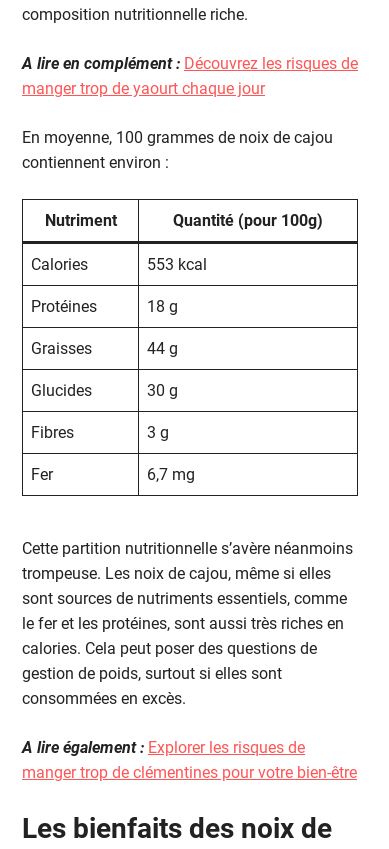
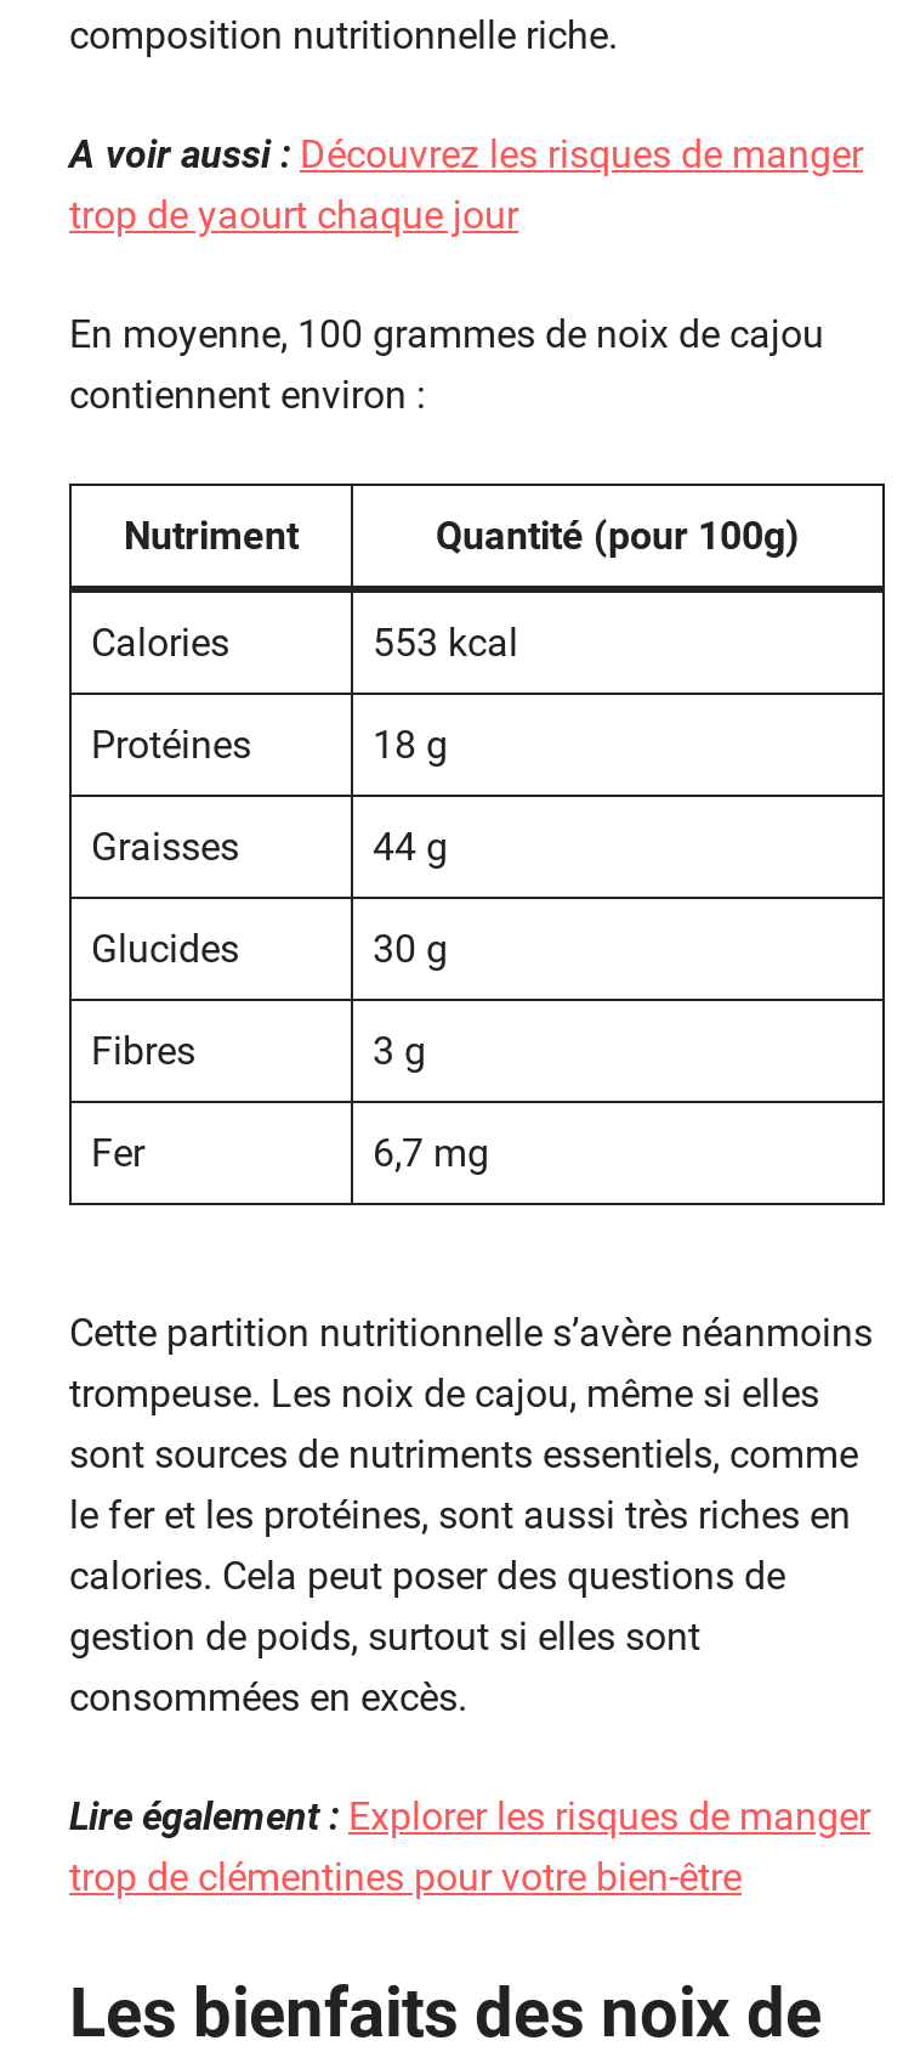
- A lire en complément : Découvrez les risques de
- manger trop de yaourt chaque jour
+ A voir aussi : Découvrez les risques de manger
+ trop de yaourt chaque jour

- A lire également : Explorer les risques de
- manger trop de clémentines pour votre bien-être
+ Lire également : Explorer les risques de manger
+ trop de clémentines pour votre bien-être
